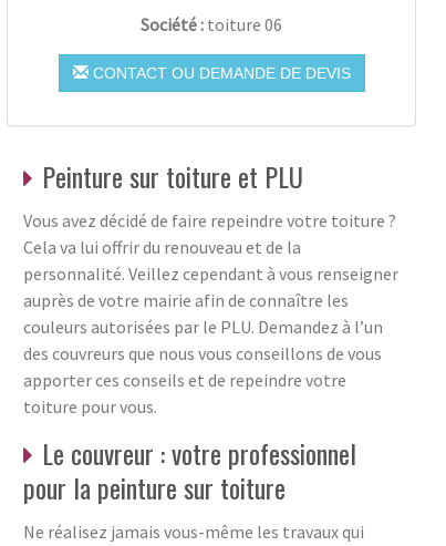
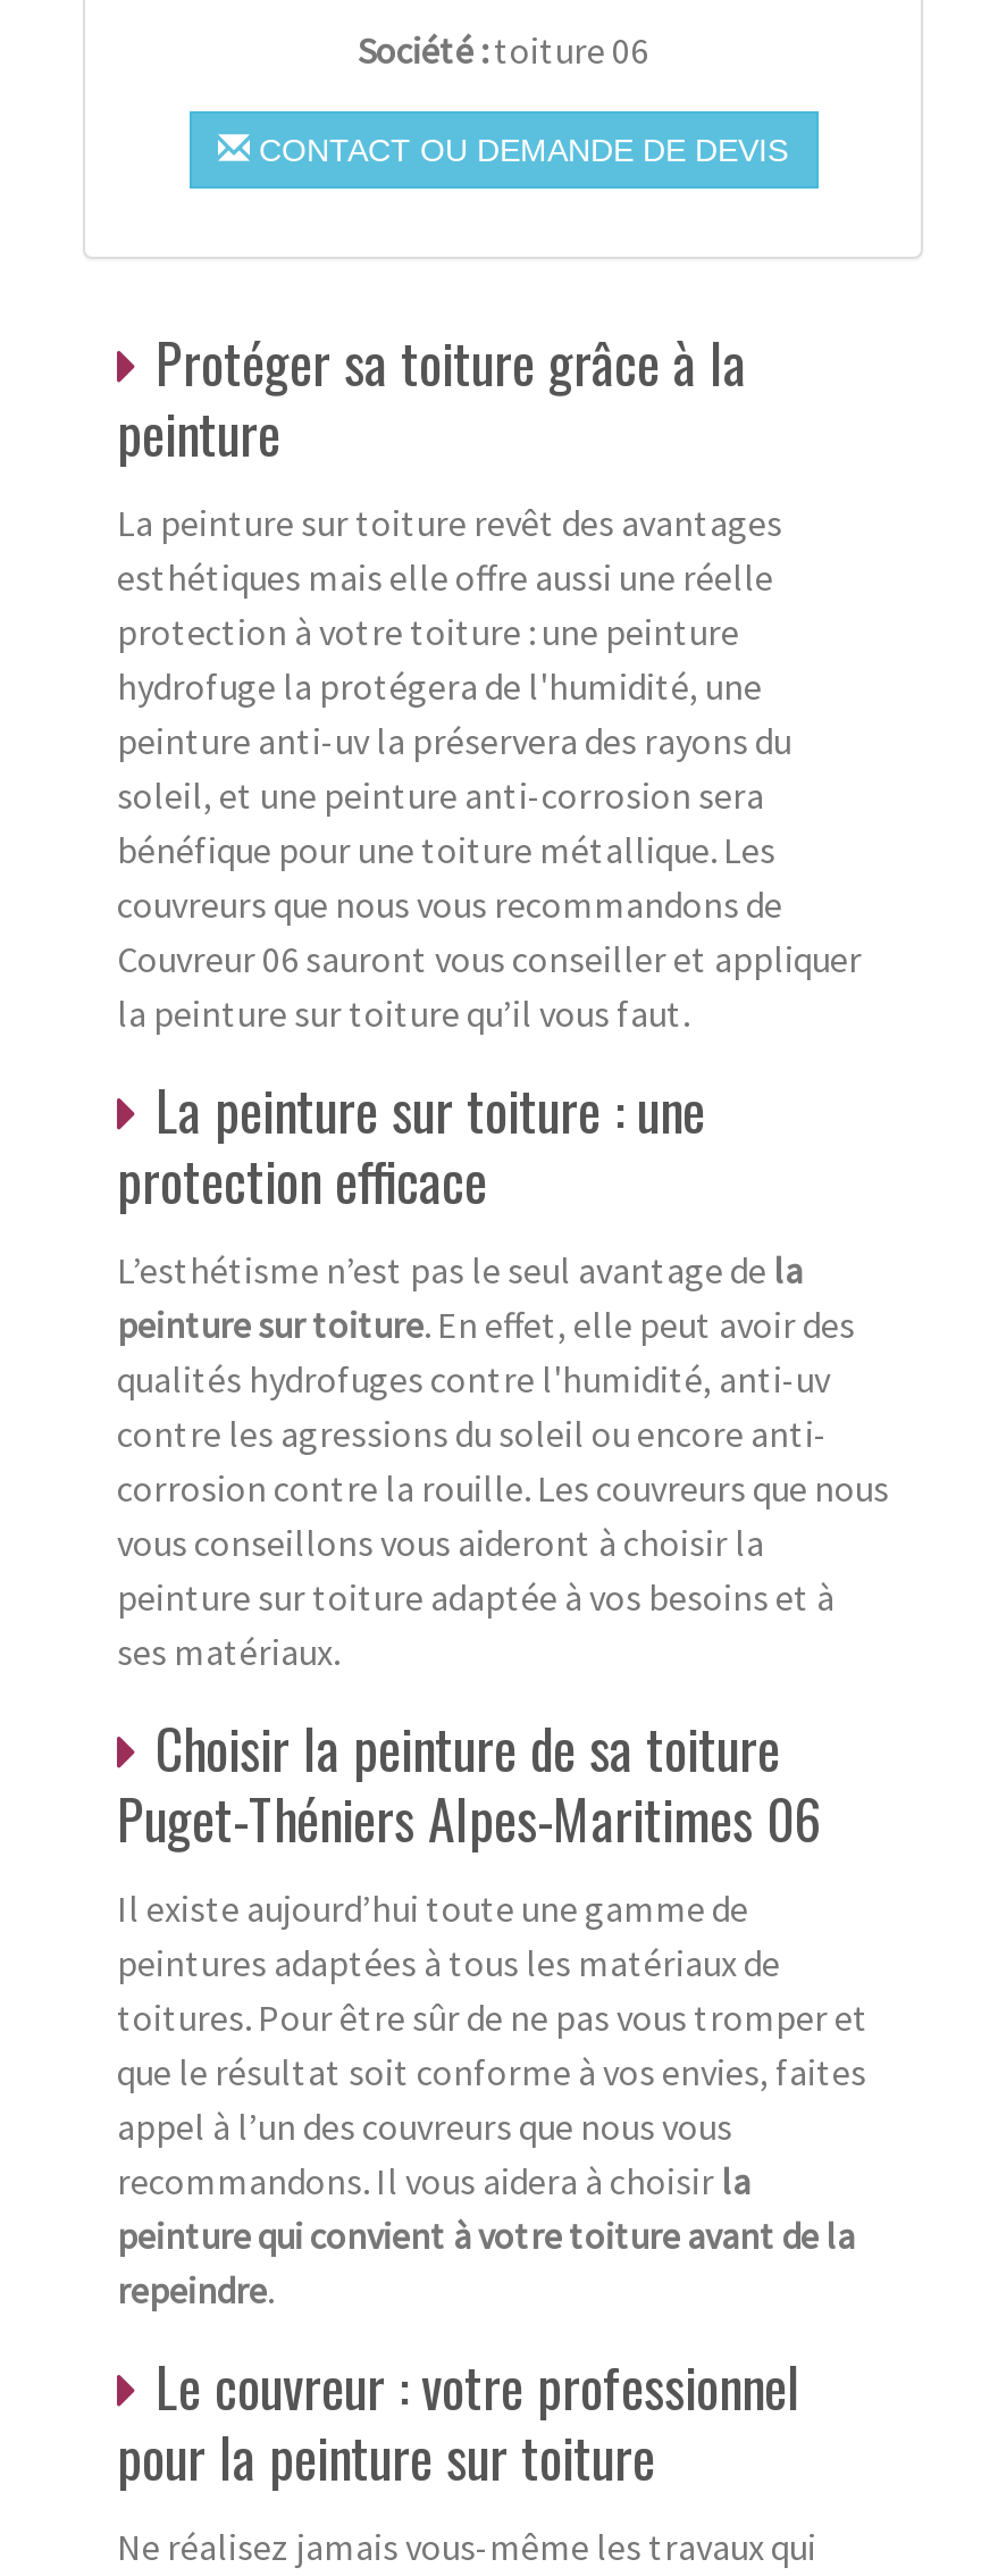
- Peinture sur toiture et PLU
- Vous avez décidé de faire repeindre votre toiture ?
- Cela va lui offrir du renouveau et de la
- personnalité. Veillez cependant à vous renseigner
- auprès de votre mairie afin de connaître les
- couleurs autorisées par le PLU. Demandez à l’un
- des couvreurs que nous vous conseillons de vous
- apporter ces conseils et de repeindre votre
- toiture pour vous.
+ Protéger sa toiture grâce à la
+ peinture
+ La peinture sur toiture revêt des avantages
+ esthétiques mais elle offre aussi une réelle
+ protection à votre toiture : une peinture
+ hydrofuge la protégera de l'humidité, une
+ peinture anti-uv la préservera des rayons du
+ soleil, et une peinture anti-corrosion sera
+ bénéfique pour une toiture métallique. Les
+ couvreurs que nous vous recommandons de
+ Couvreur 06 sauront vous conseiller et appliquer
+ la peinture sur toiture qu’il vous faut.
+ La peinture sur toiture : une
+ protection efficace
+ L’esthétisme n’est pas le seul avantage de la
+ peinture sur toiture. En effet, elle peut avoir des
+ qualités hydrofuges contre l'humidité, anti-uv
+ contre les agressions du soleil ou encore anti-
+ corrosion contre la rouille. Les couvreurs que nous
+ vous conseillons vous aideront à choisir la
+ peinture sur toiture adaptée à vos besoins et à
+ ses matériaux.
+ Choisir la peinture de sa toiture
+ Puget-Théniers Alpes-Maritimes 06
+ Il existe aujourd’hui toute une gamme de
+ peintures adaptées à tous les matériaux de
+ toitures. Pour être sûr de ne pas vous tromper et
+ que le résultat soit conforme à vos envies, faites
+ appel à l’un des couvreurs que nous vous
+ recommandons. Il vous aidera à choisir la
+ peinture qui convient à votre toiture avant de la
+ repeindre.
